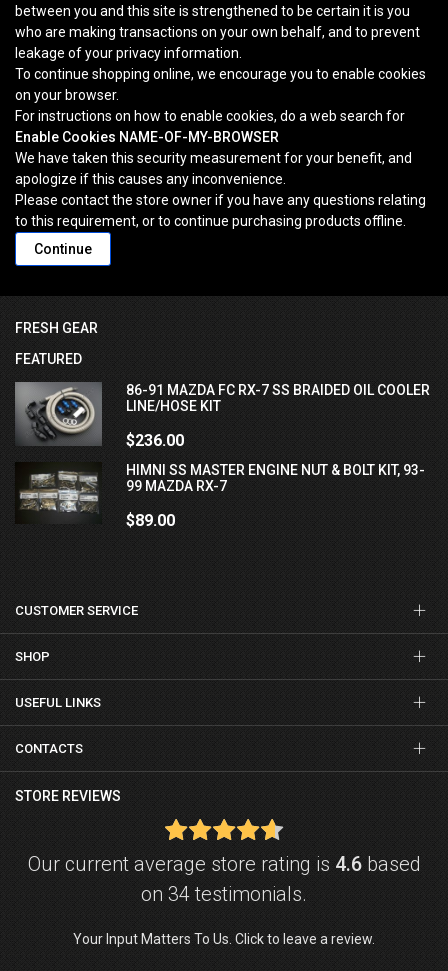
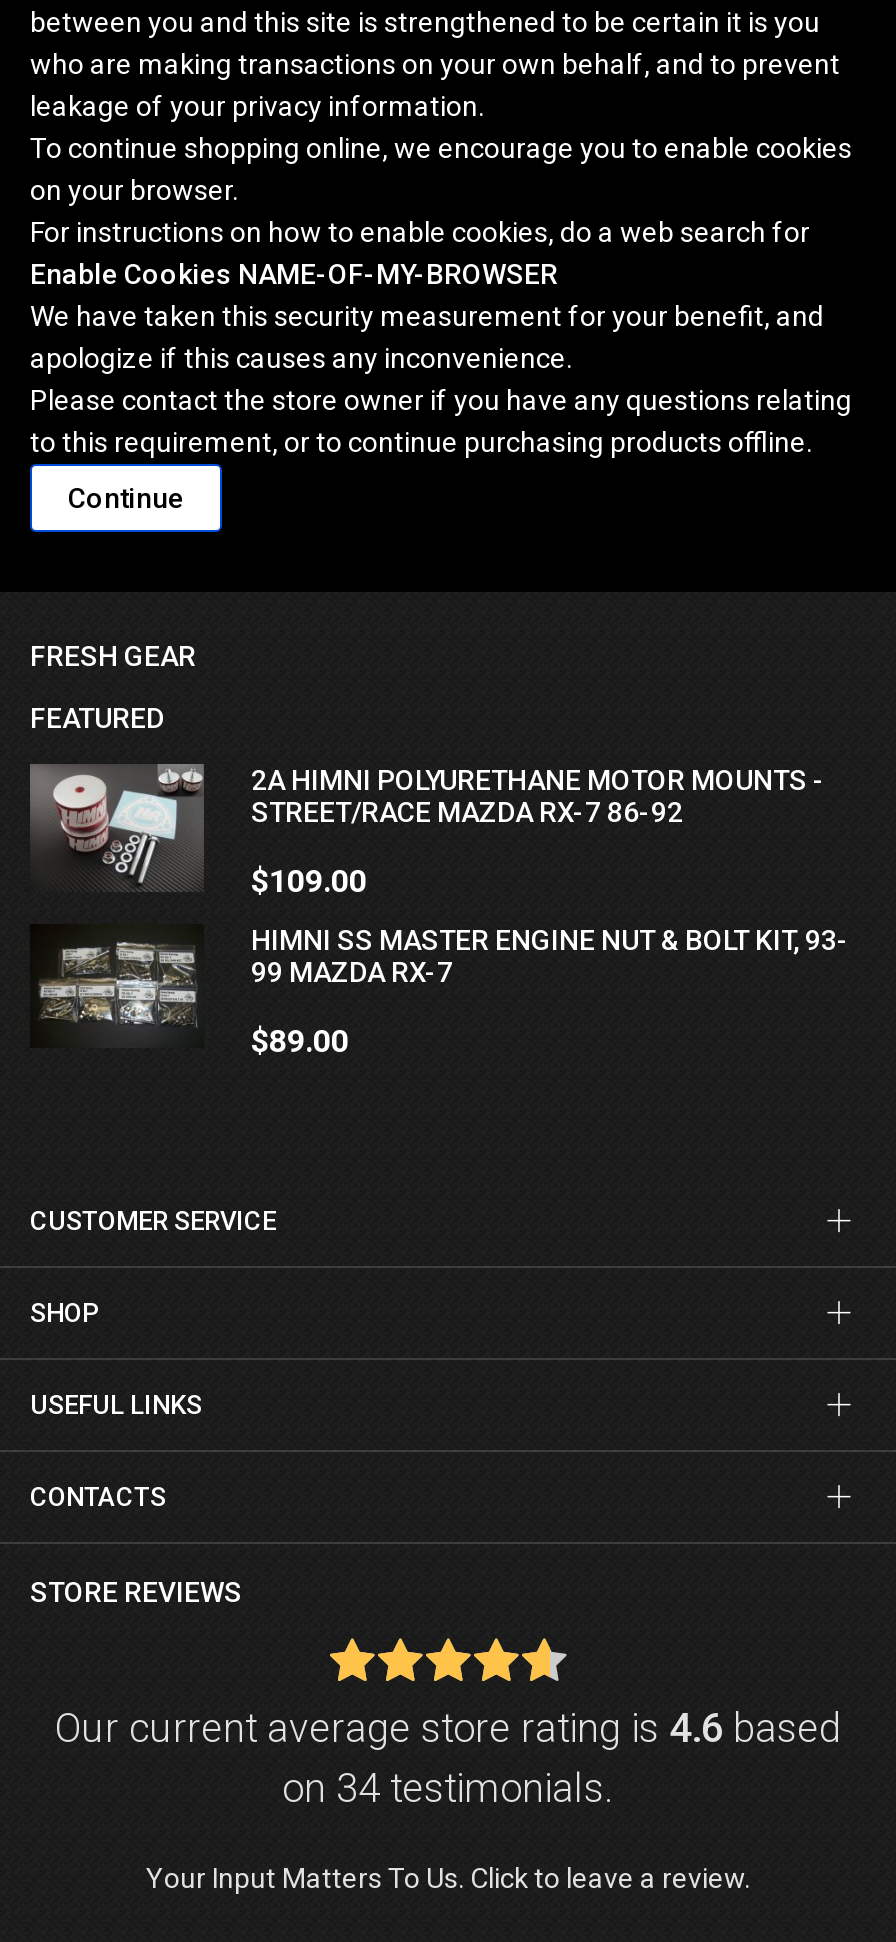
- [image]
- 86-91 MAZDA FC RX-7 SS BRAIDED OIL COOLER
- LINE/HOSE KIT
+ [image]
+ 2A HIMNI POLYURETHANE MOTOR MOUNTS -
+ STREET/RACE MAZDA RX-7 86-92

- $236.00
+ $109.00
